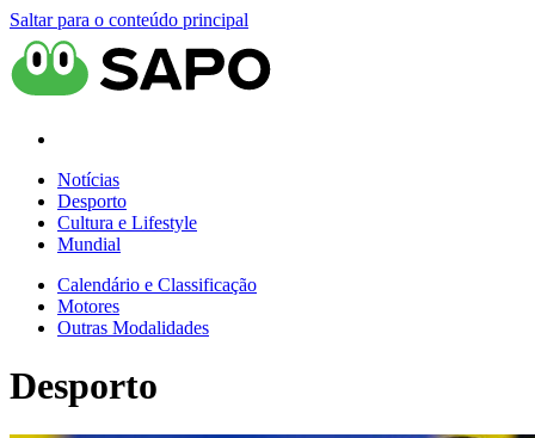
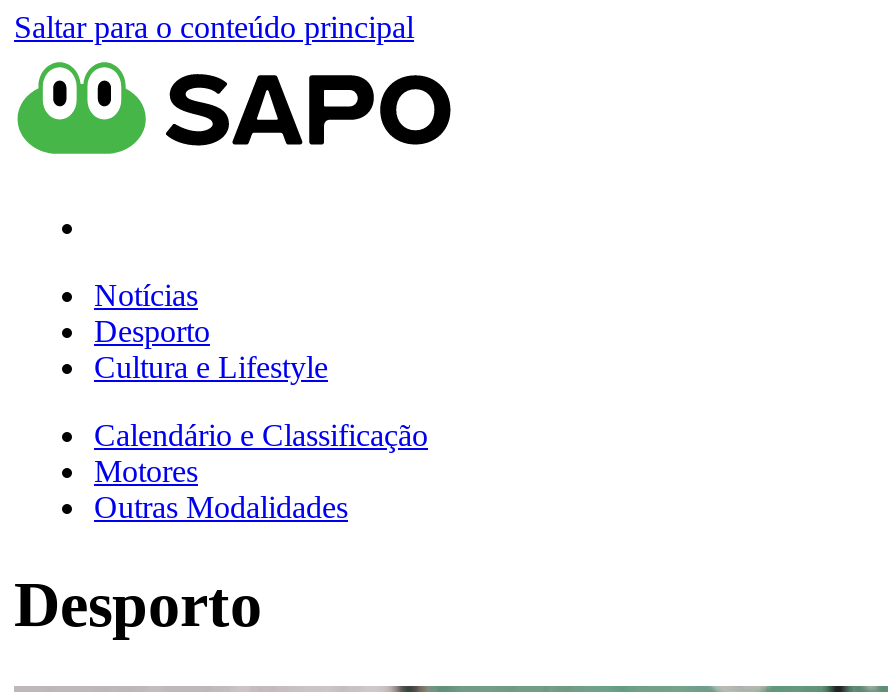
- Mundial
